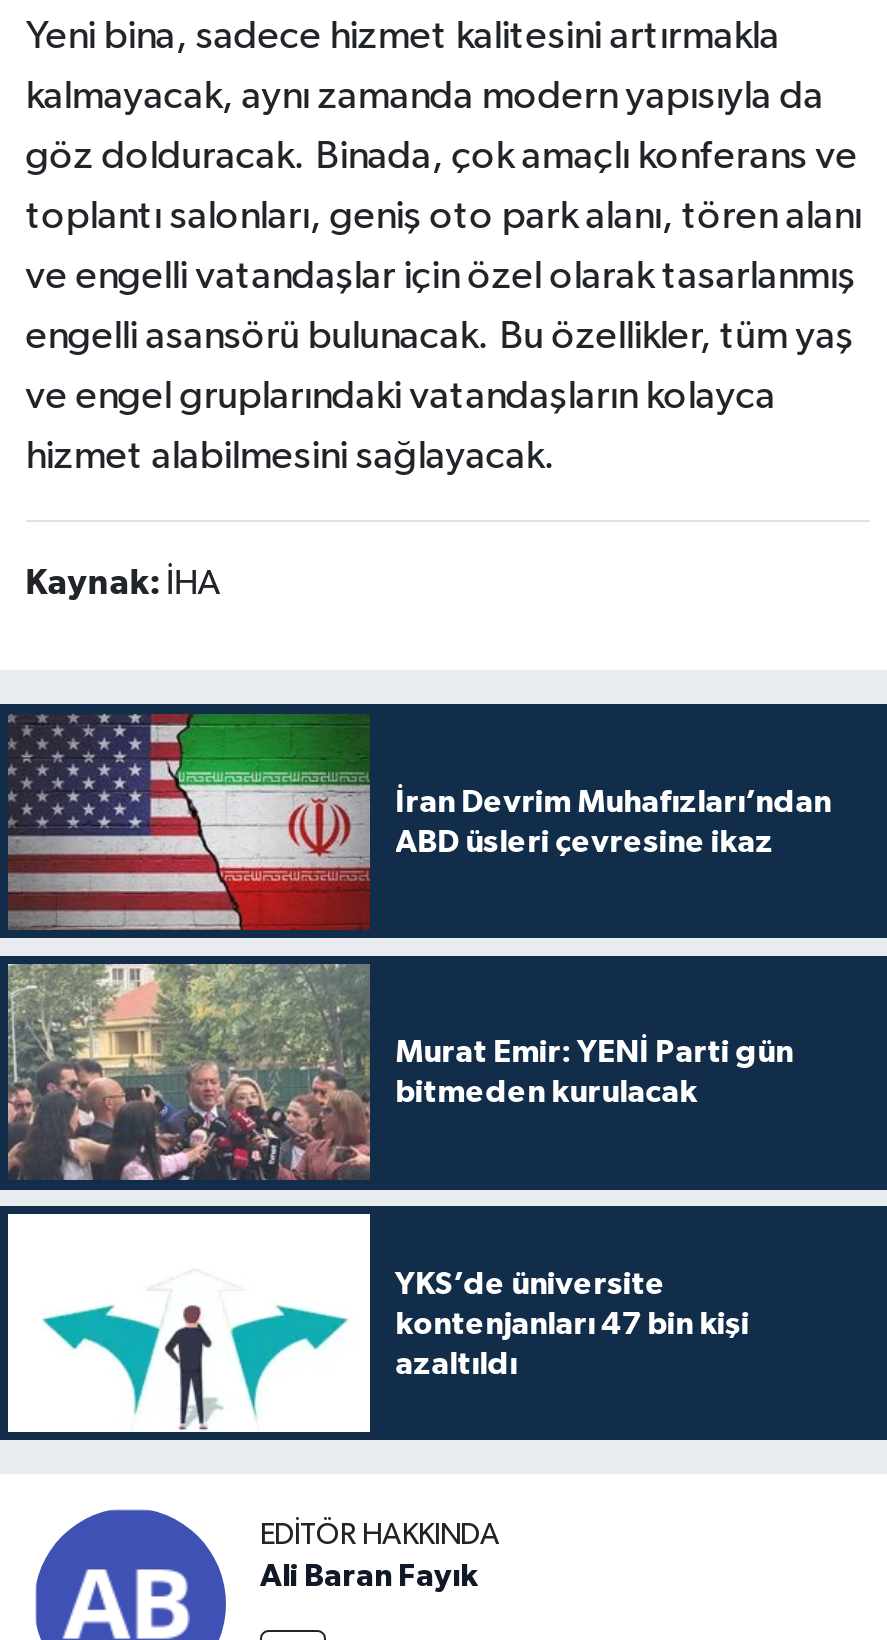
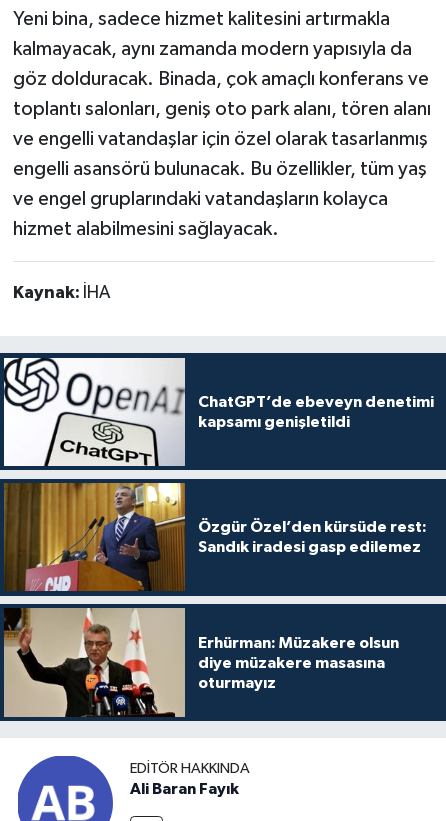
- [image]
- İran Devrim Muhafızları’ndan
- ABD üsleri çevresine ikaz
+ [image]
+ ChatGPT’de ebeveyn denetimi
+ kapsamı genişletildi

- [image]
- Murat Emir: YENİ Parti gün
- bitmeden kurulacak
+ [image]
+ Özgür Özel’den kürsüde rest:
+ Sandık iradesi gasp edilemez

- [image]
- YKS’de üniversite
- kontenjanları 47 bin kişi
- azaltıldı
+ [image]
+ Erhürman: Müzakere olsun
+ diye müzakere masasına
+ oturmayız
